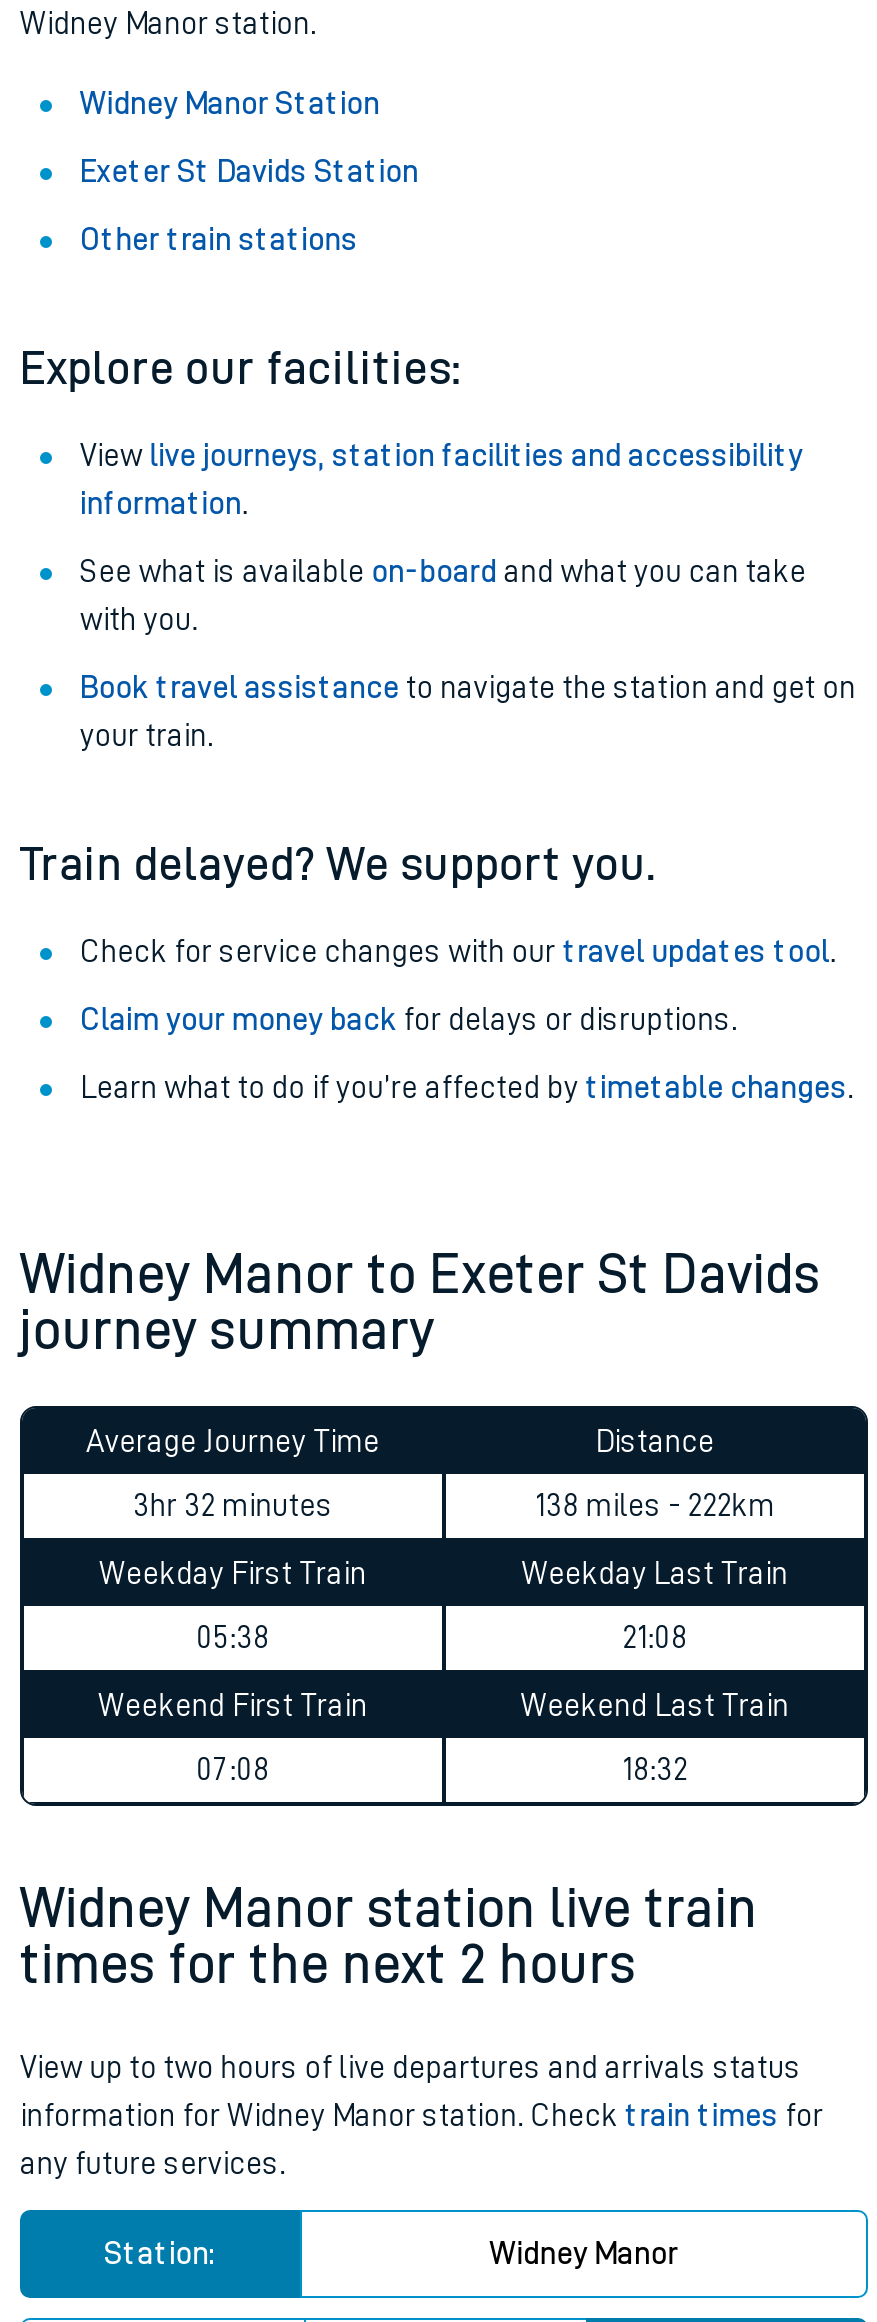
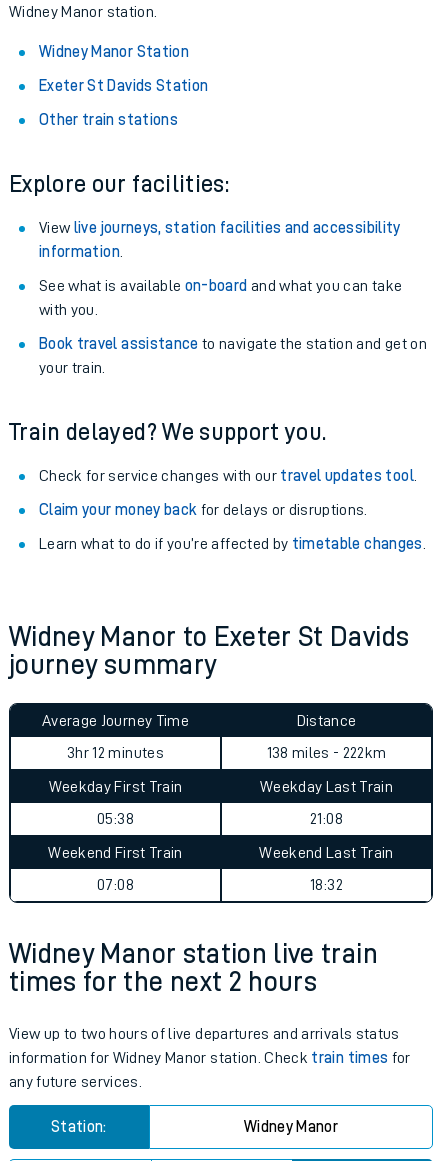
- 3hr 32 minutes
+ 3hr 12 minutes
